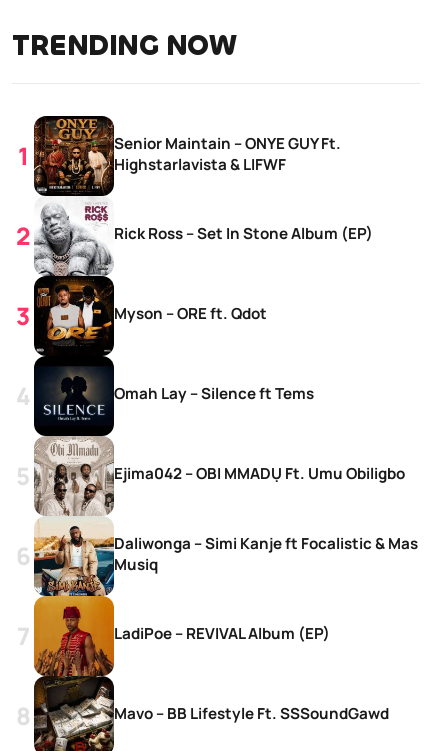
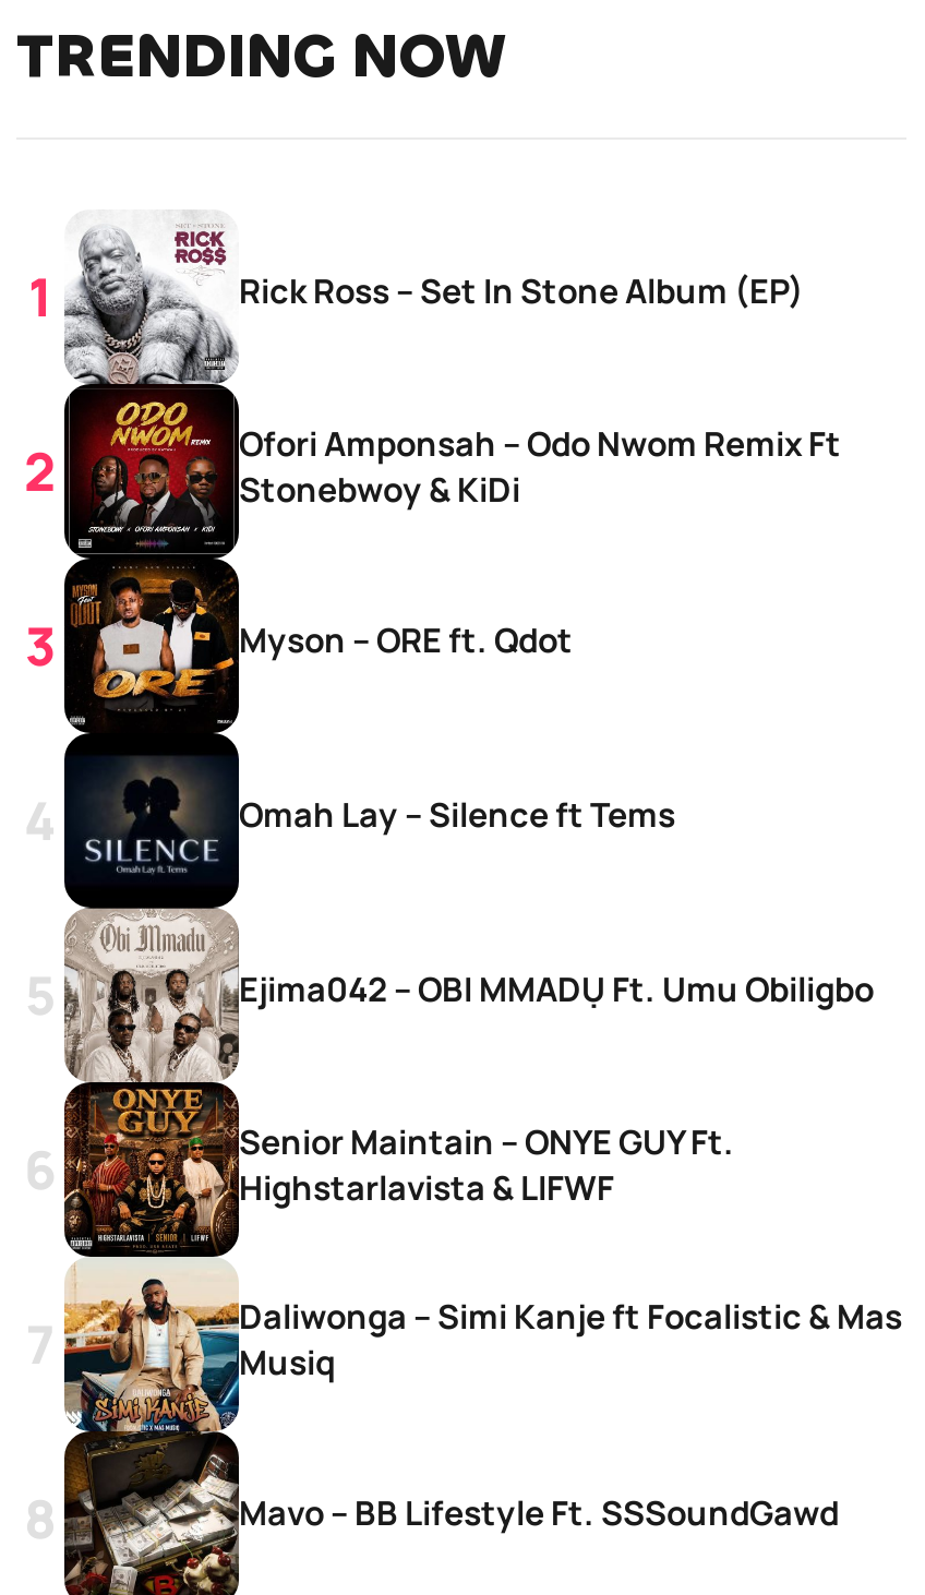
moved down: [image] | Senior Maintain – ONYE GUY Ft. | Highstarlavista & LIFWF

moved up: Rick Ross – Set In Stone Album (EP)

+ [image]
+ Ofori Amponsah – Odo Nwom Remix Ft
+ Stonebwoy & KiDi

moved down: Daliwonga – Simi Kanje ft Focalistic & Mas | Musiq

- [image]
- LadiPoe – REVIVAL Album (EP)
